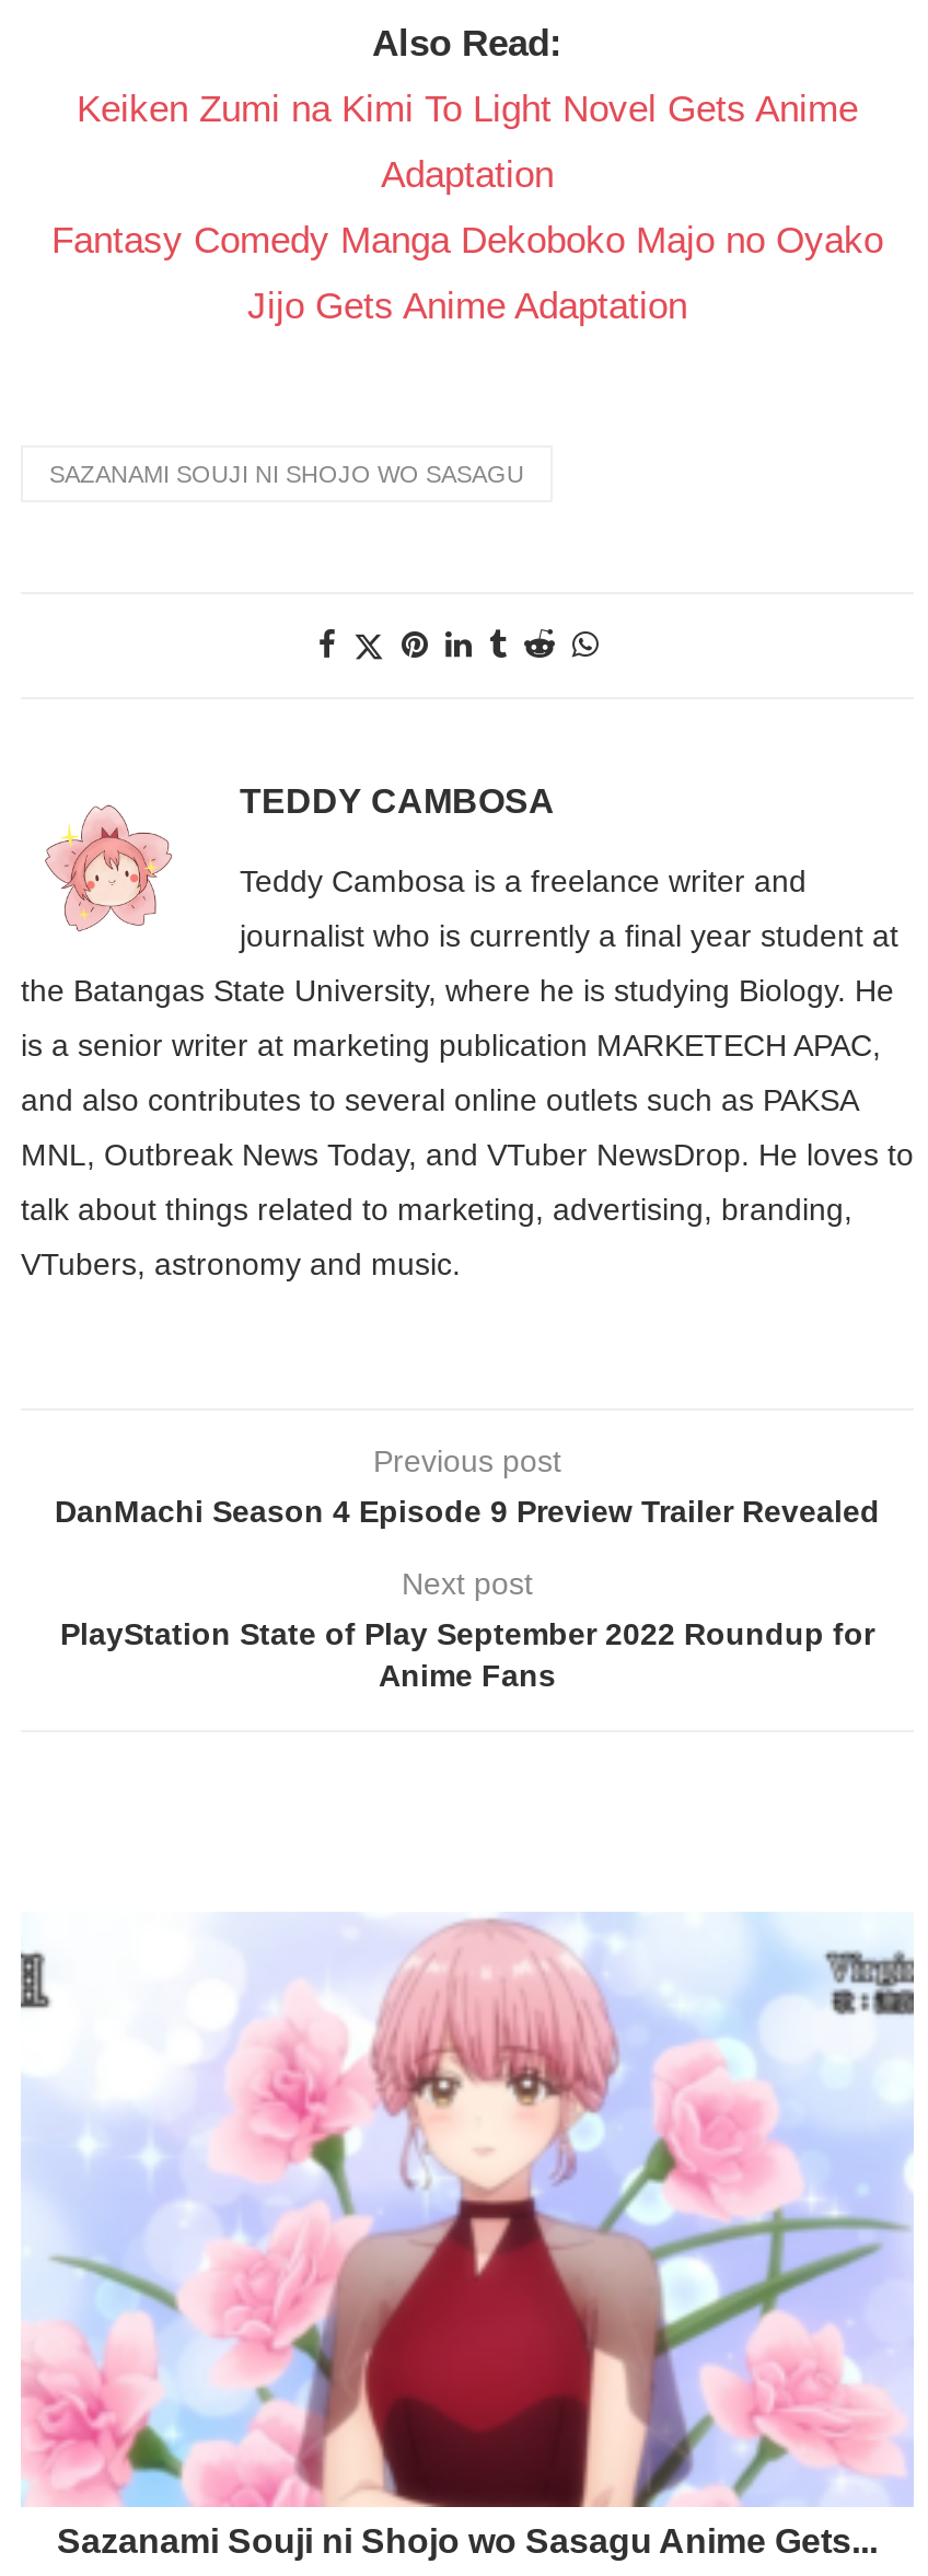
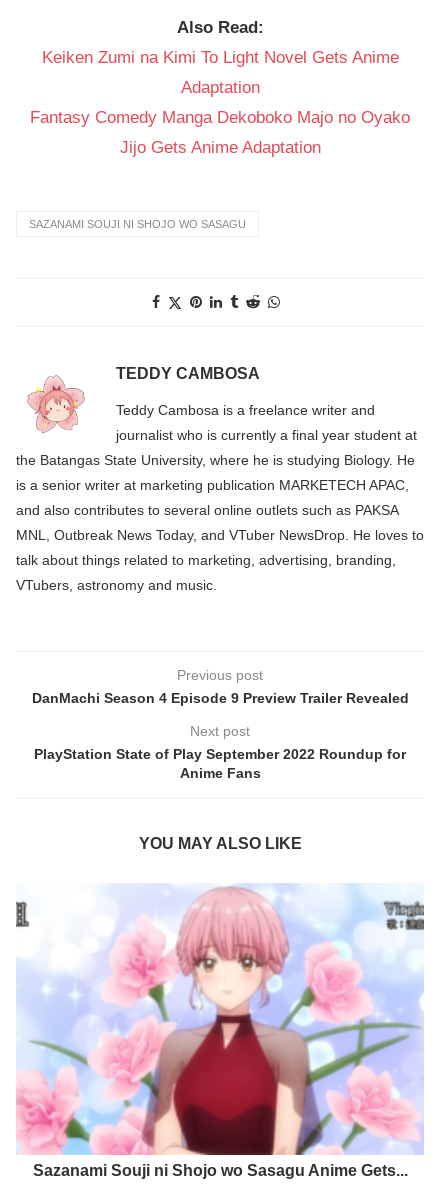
+ YOU MAY ALSO LIKE
